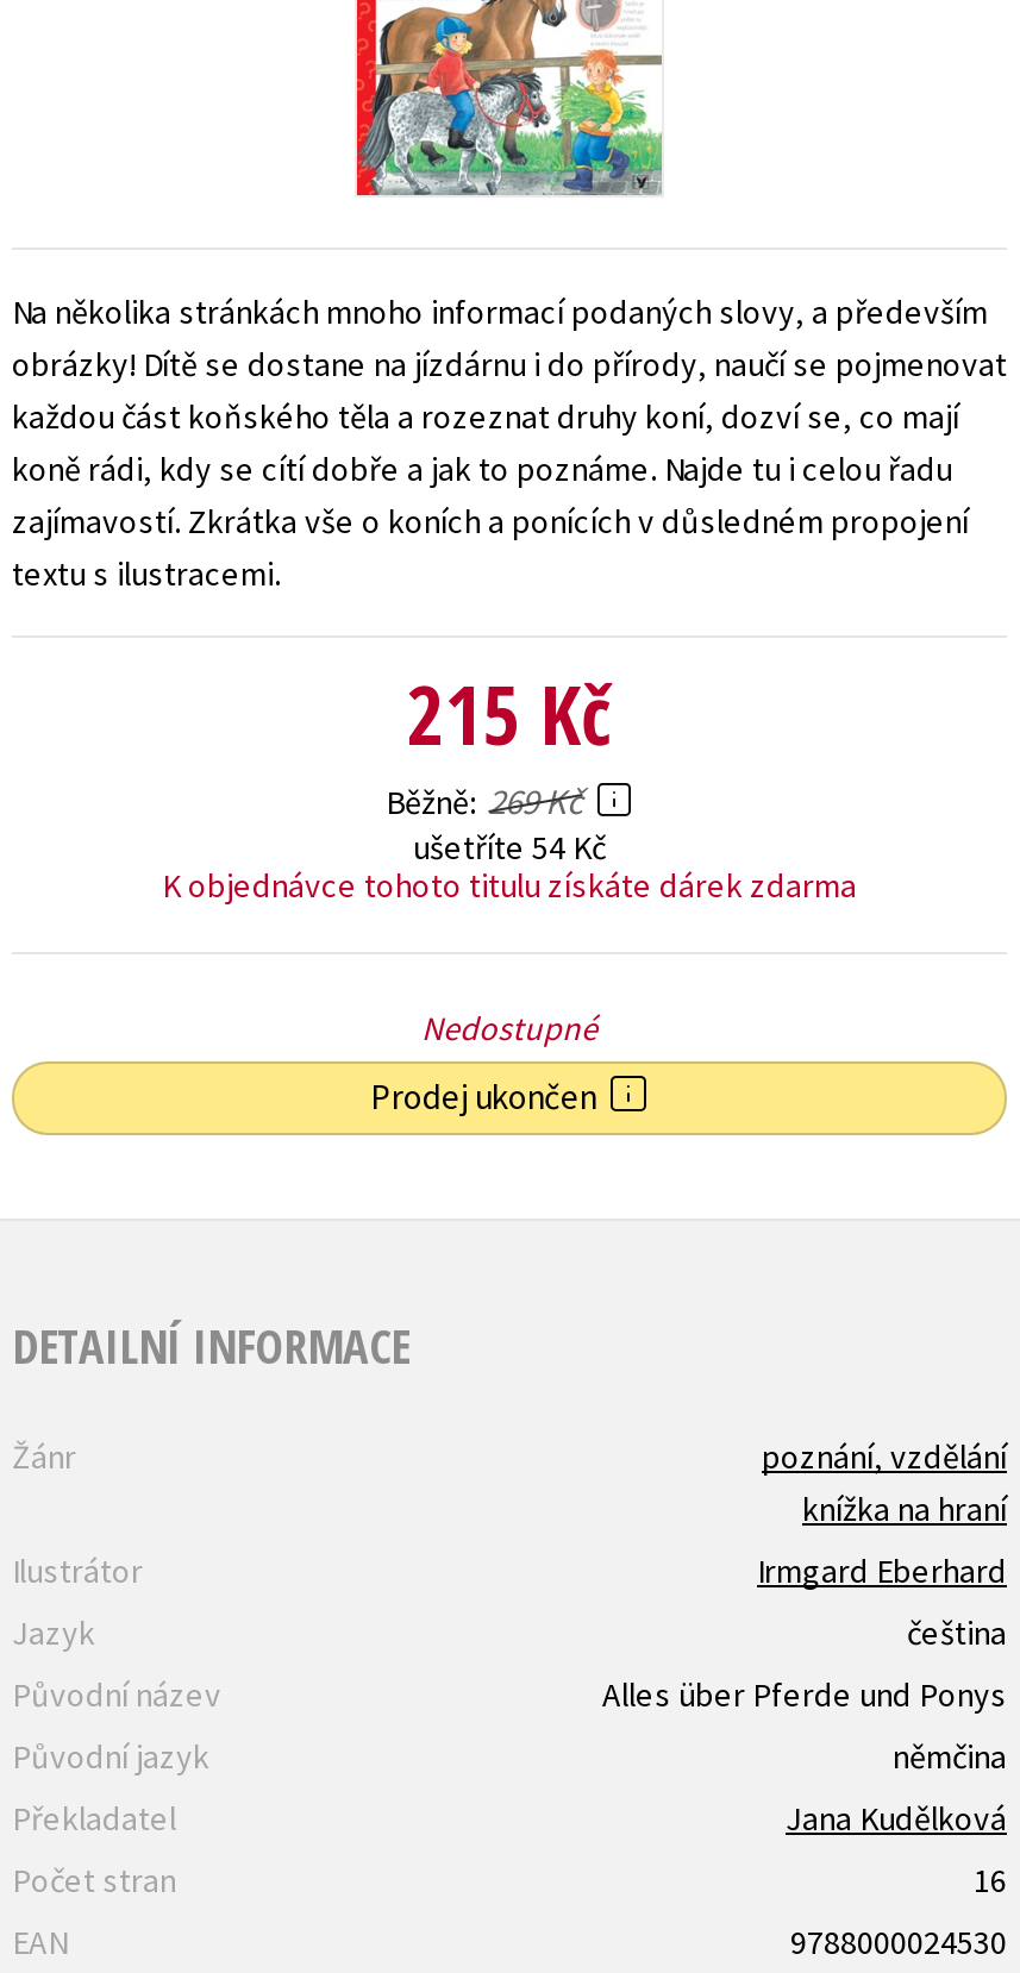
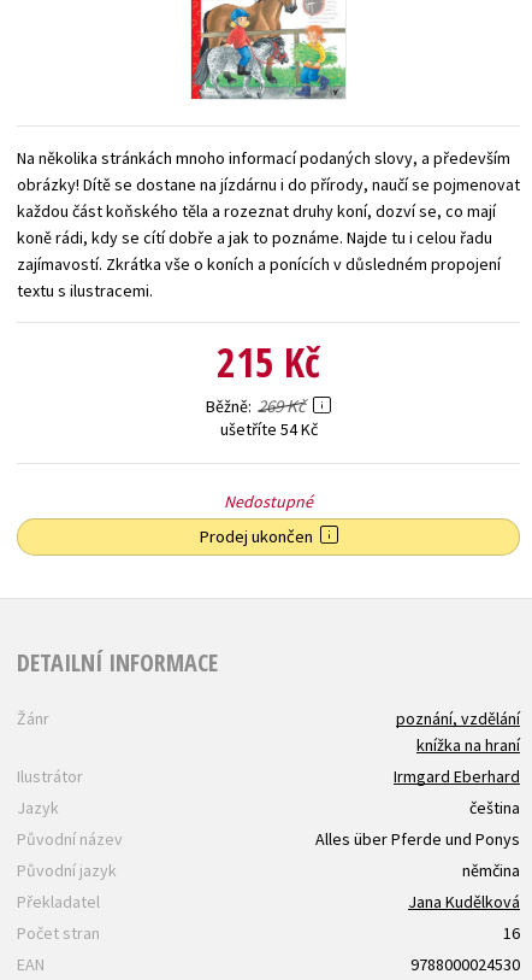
- K objednávce tohoto titulu získáte dárek zdarma
